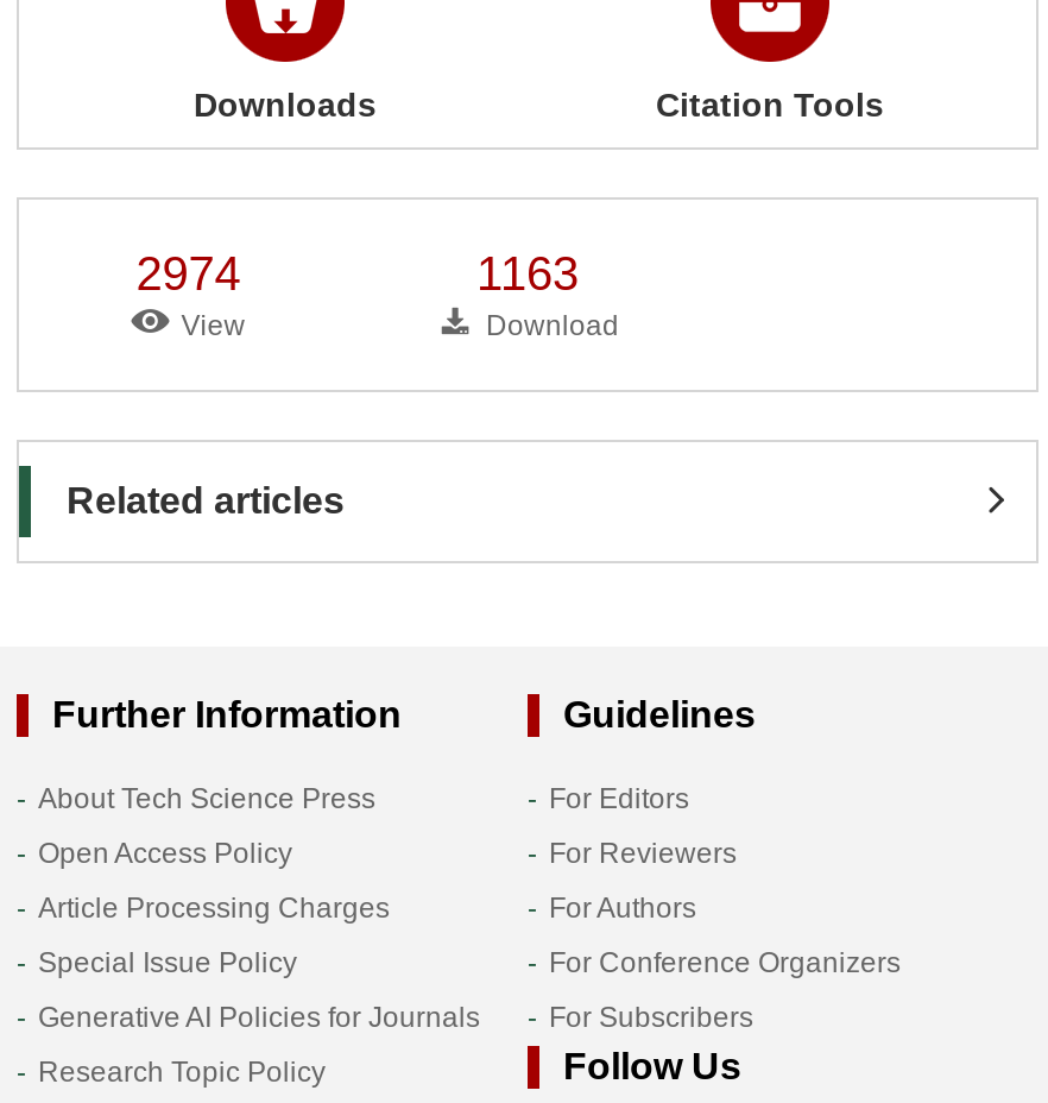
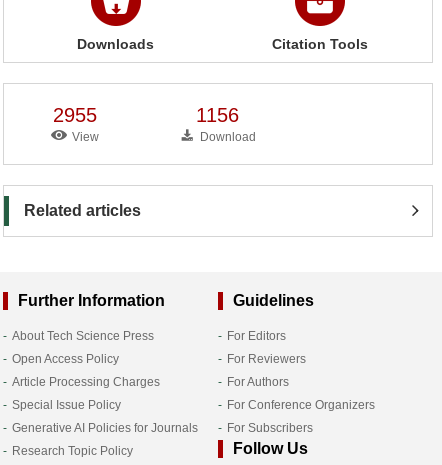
- 2974
+ 2955

- 1163
+ 1156
